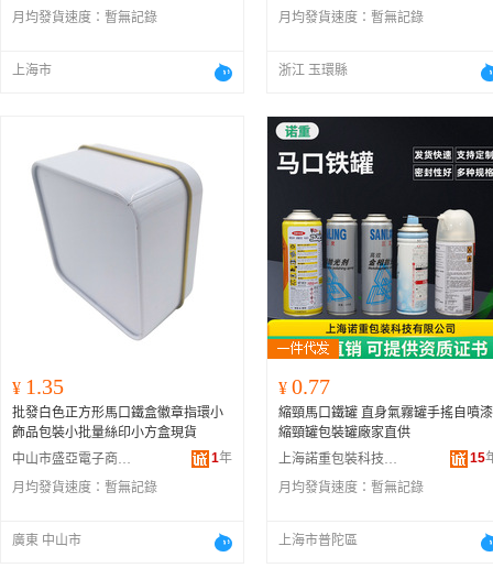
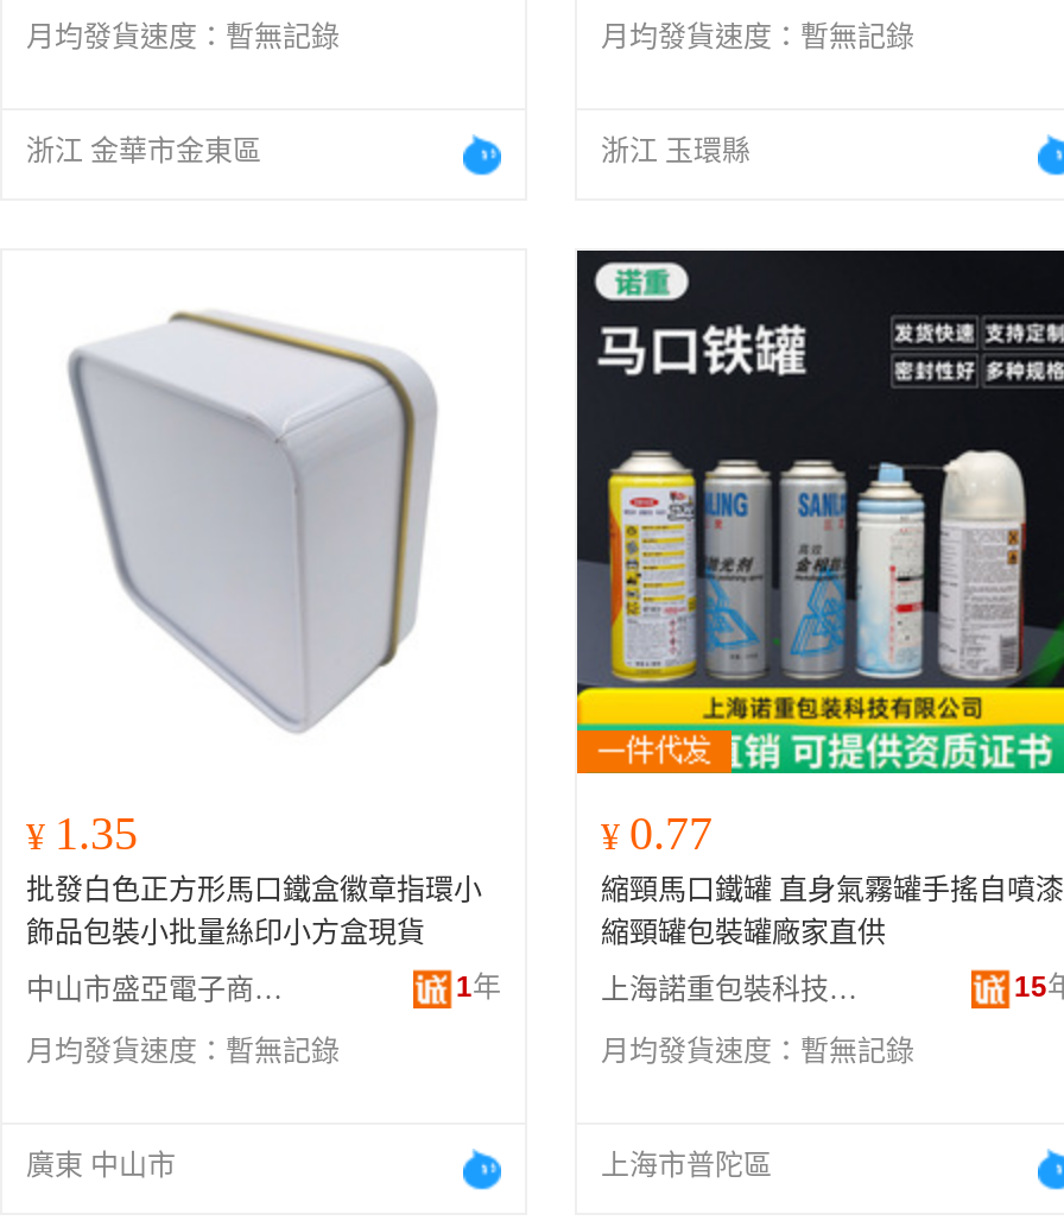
- 上海市
+ 浙江 金華市金東區
